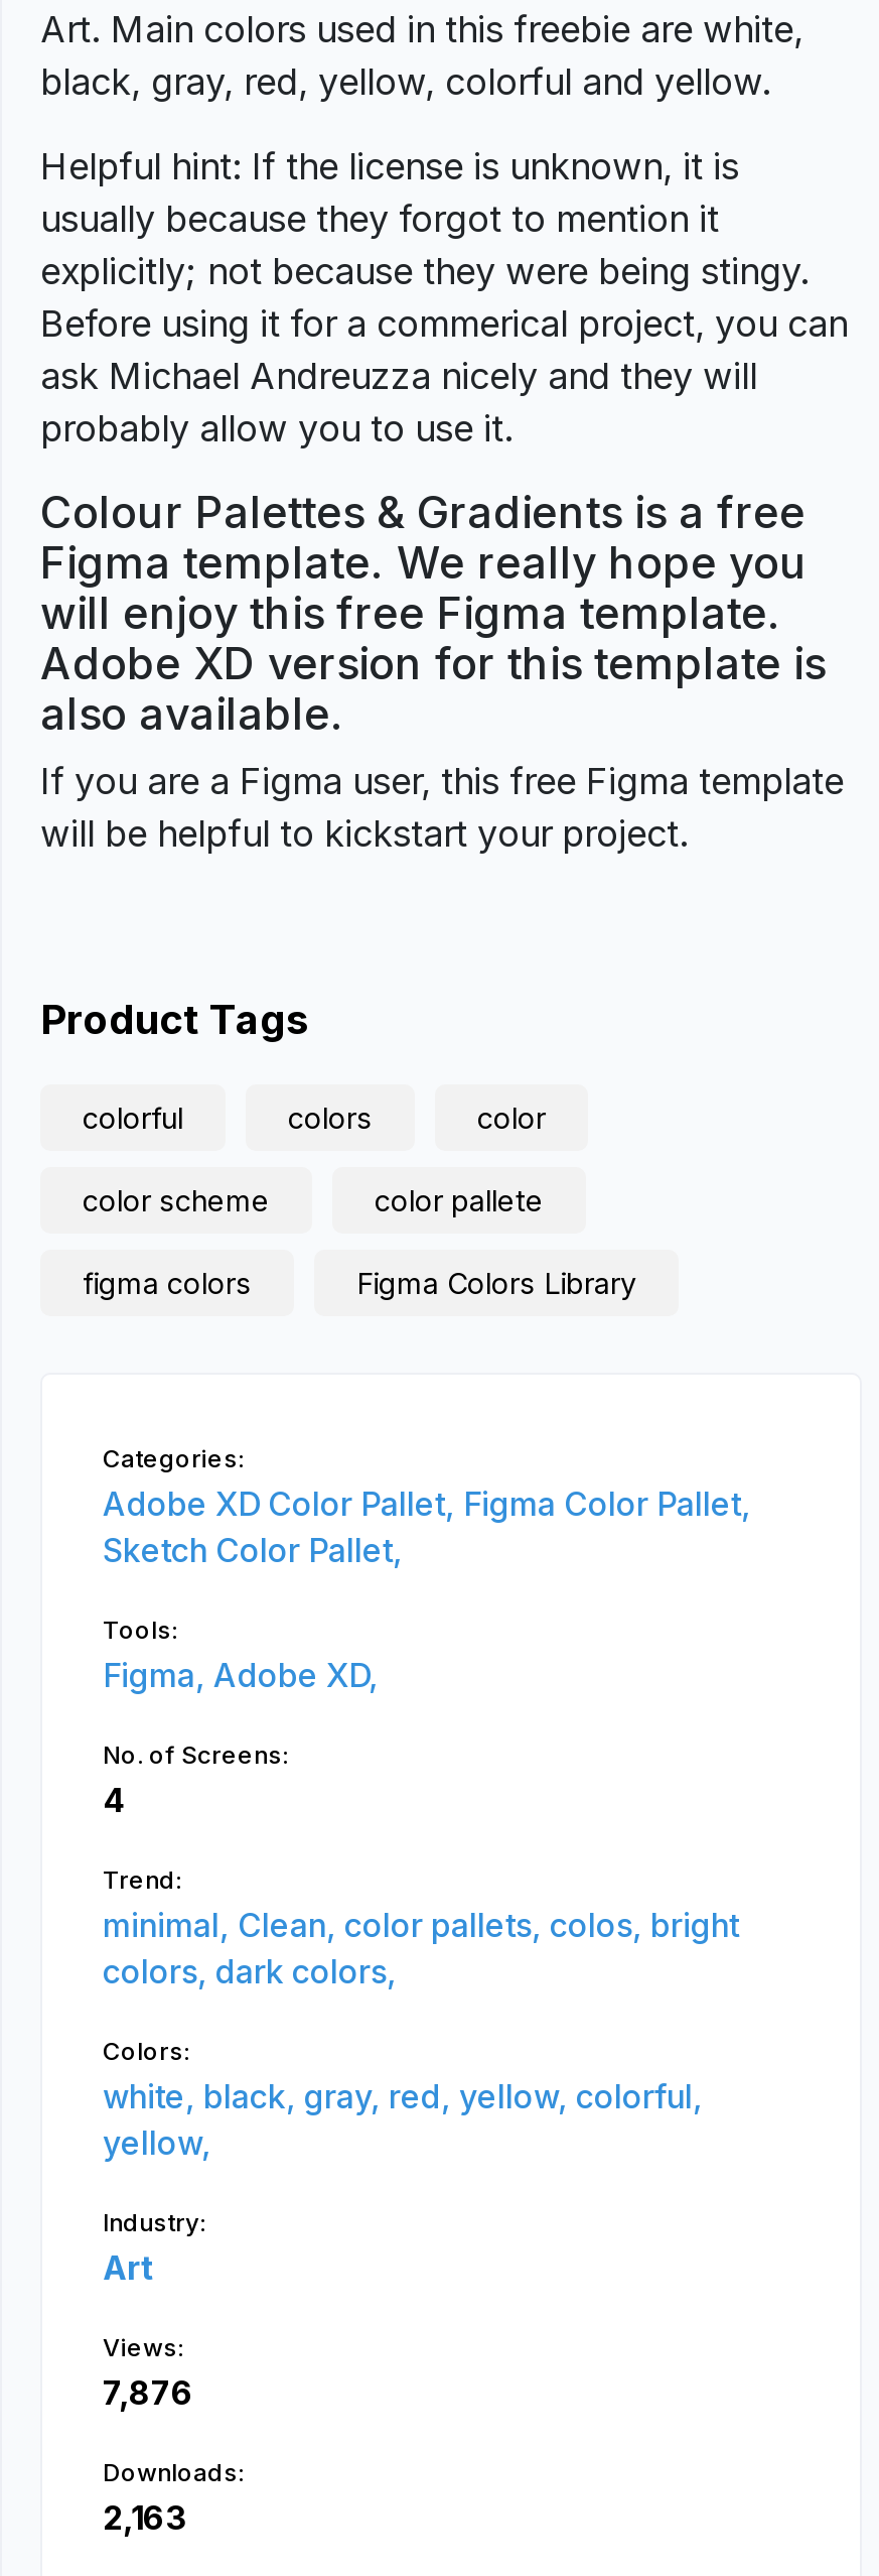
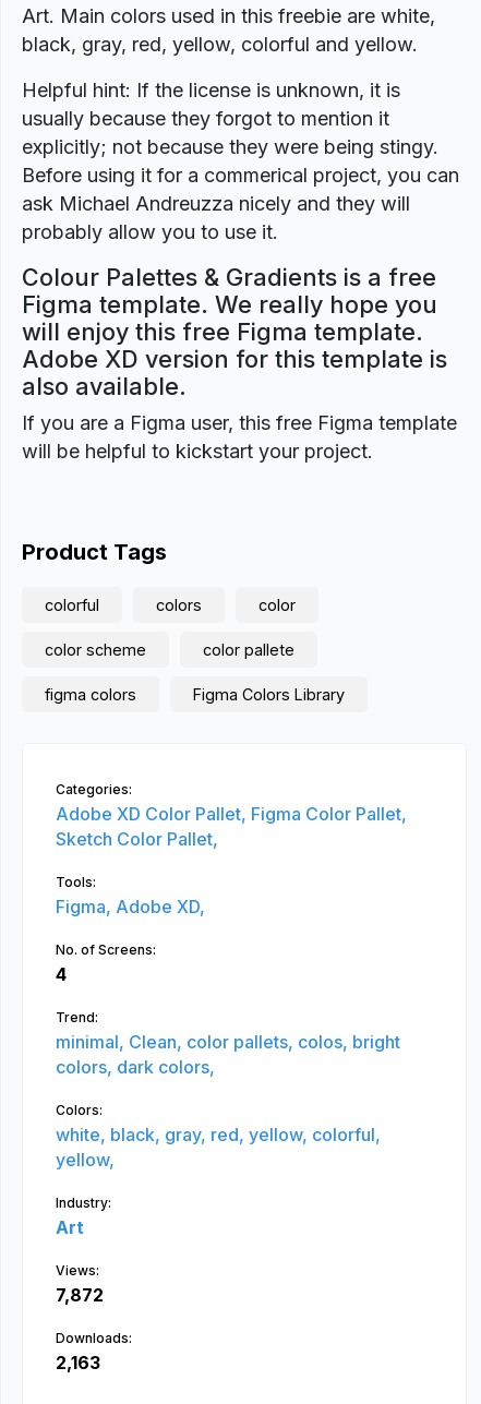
- 7,876
+ 7,872
